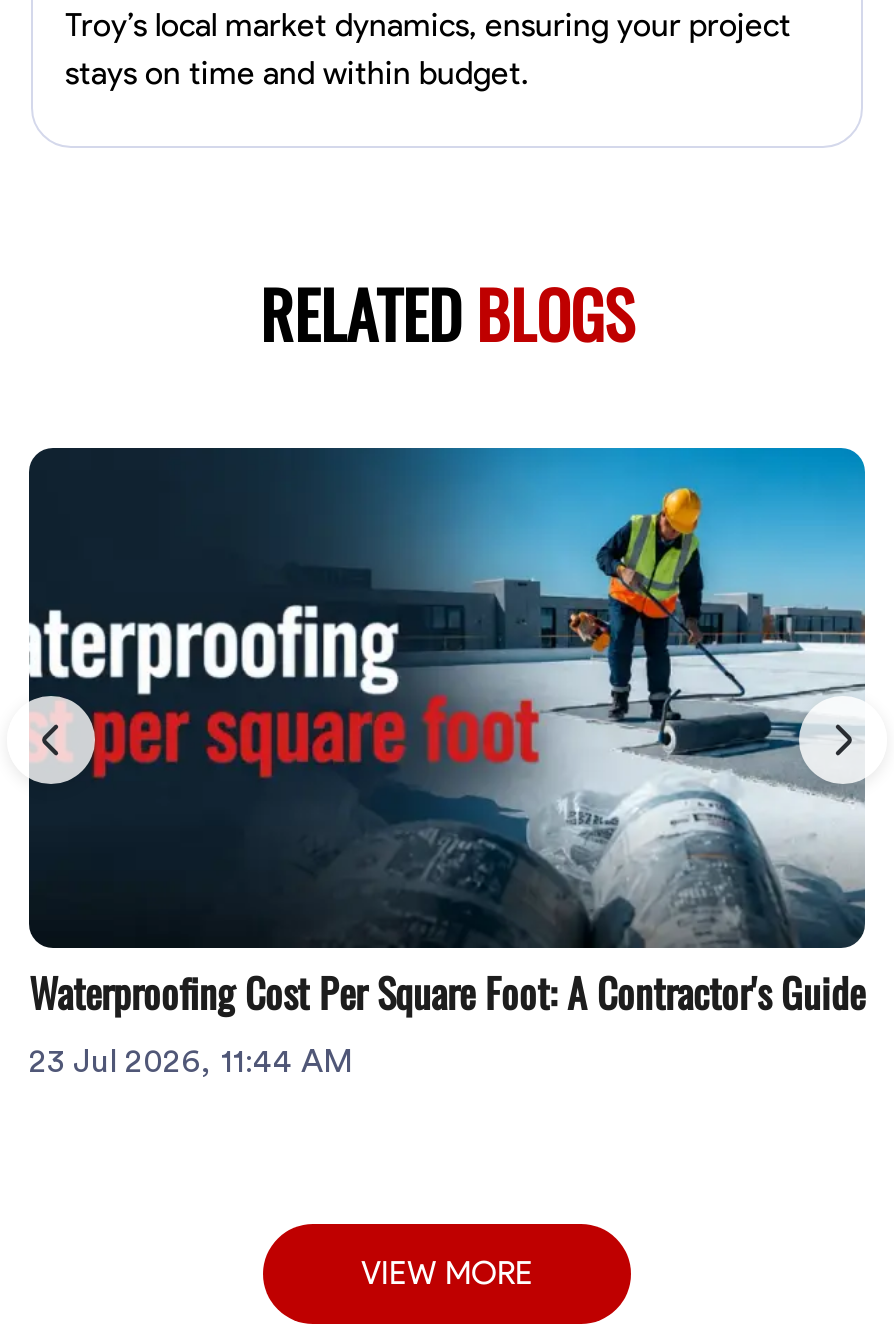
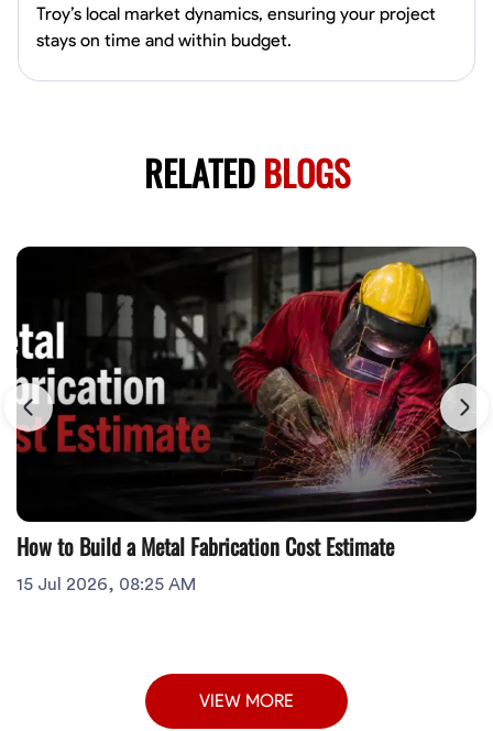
- [image]
- Waterproofing Cost Per Square Foot: A Contractor's Guide
- 23 Jul 2026, 11:44 AM
+ [image]
+ How to Build a Metal Fabrication Cost Estimate
+ 15 Jul 2026, 08:25 AM
